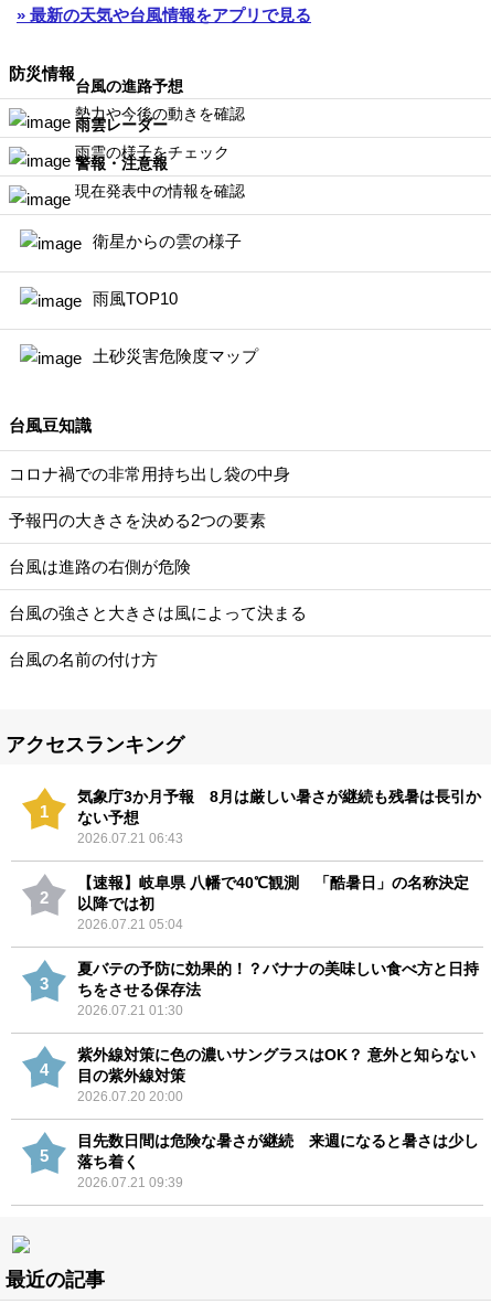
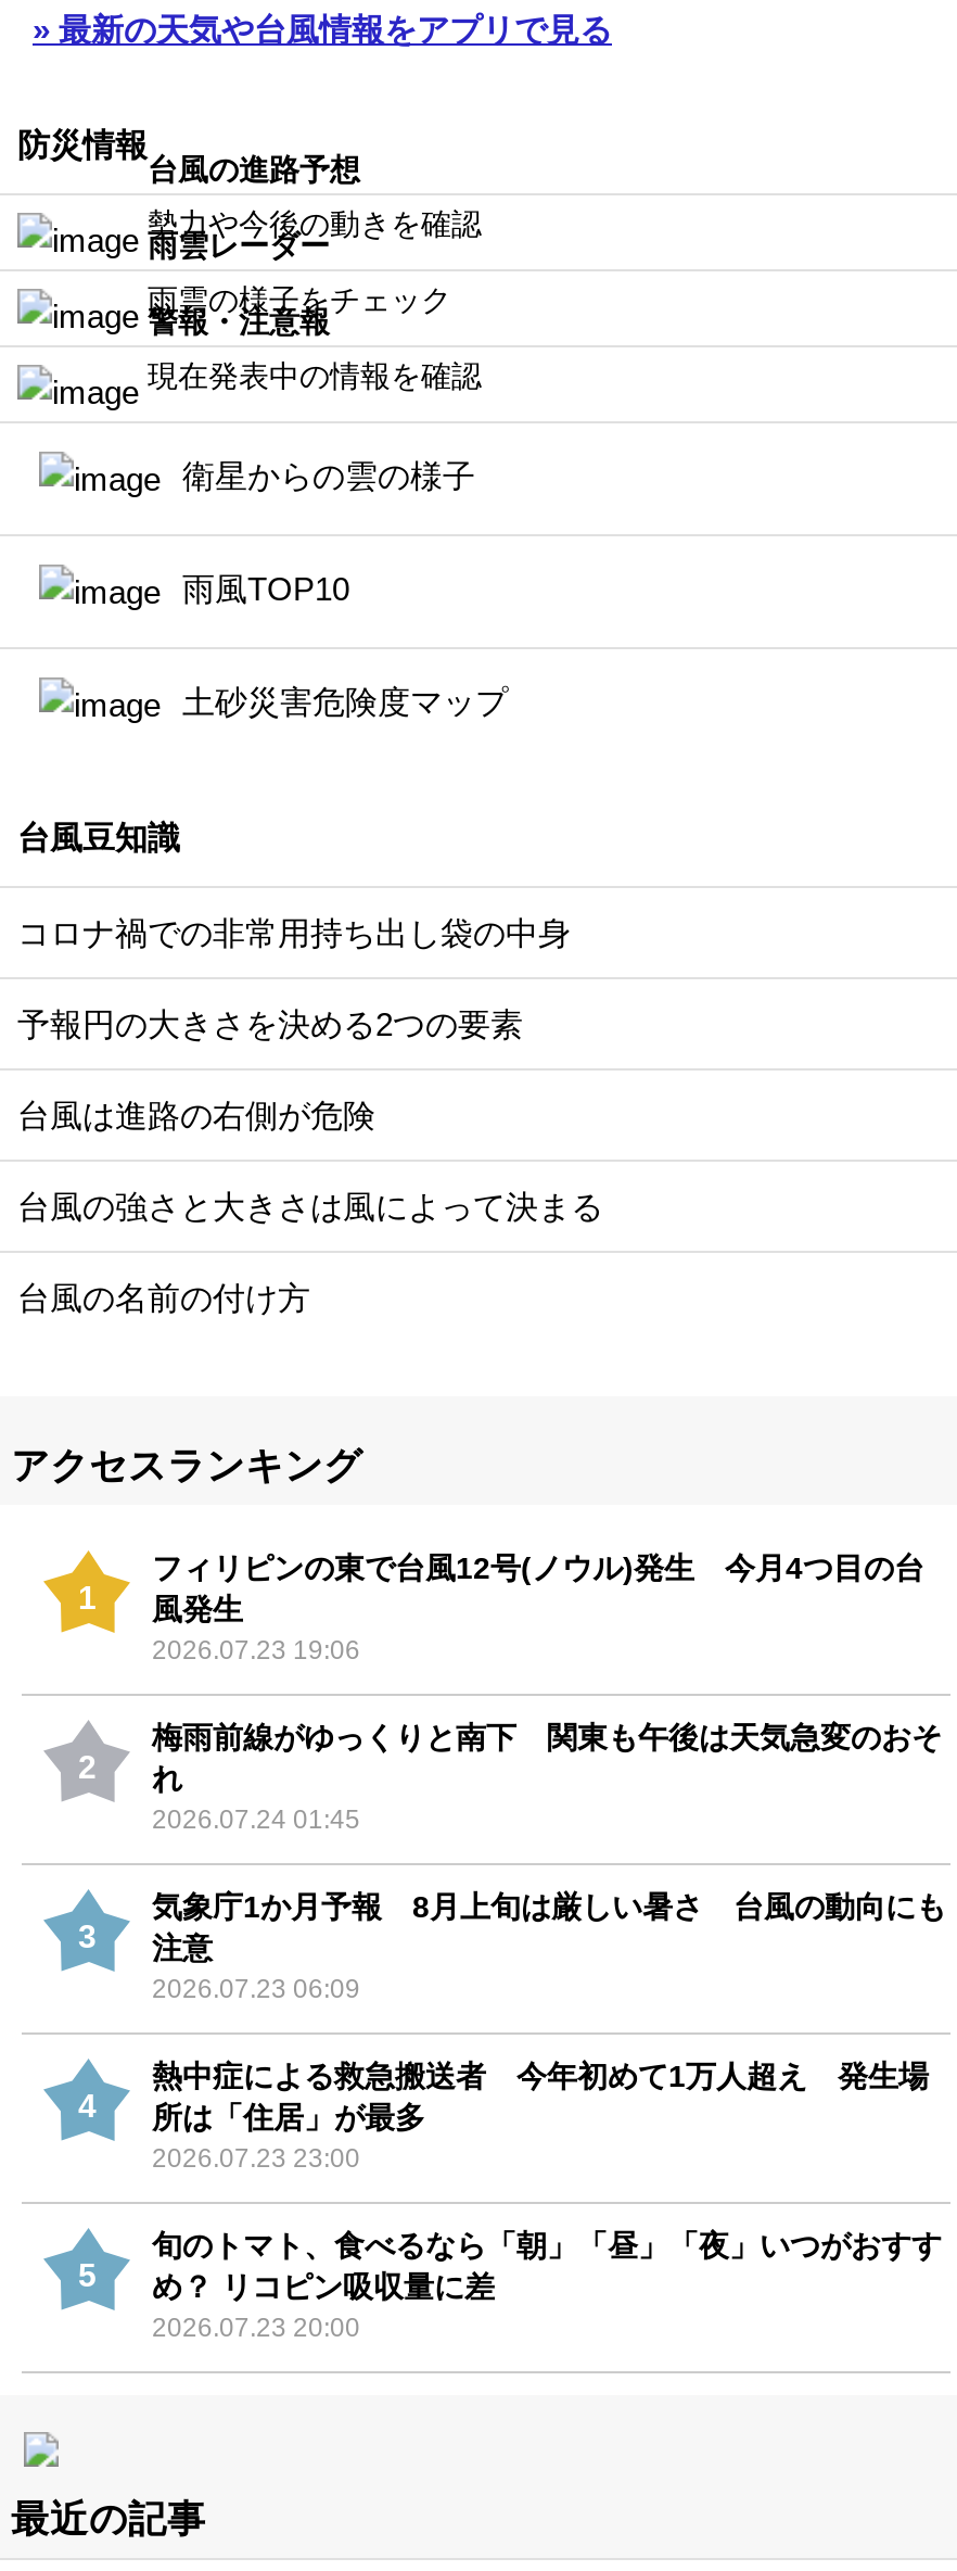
- 気象庁3か月予報 8月は厳しい暑さが継続も残暑は長引か
- ない予想
- 2026.07.21 06:43
+ フィリピンの東で台風12号(ノウル)発生 今月4つ目の台
+ 風発生
+ 2026.07.23 19:06

- 【速報】岐阜県 八幡で40℃観測 「酷暑日」の名称決定
- 以降では初
- 2026.07.21 05:04
+ 梅雨前線がゆっくりと南下 関東も午後は天気急変のおそ
+ れ
+ 2026.07.24 01:45

- 夏バテの予防に効果的！？バナナの美味しい食べ方と日持
- ちをさせる保存法
- 2026.07.21 01:30
+ 気象庁1か月予報 8月上旬は厳しい暑さ 台風の動向にも
+ 注意
+ 2026.07.23 06:09

- 紫外線対策に色の濃いサングラスはOK？ 意外と知らない
- 目の紫外線対策
- 2026.07.20 20:00
+ 熱中症による救急搬送者 今年初めて1万人超え 発生場
+ 所は「住居」が最多
+ 2026.07.23 23:00

- 目先数日間は危険な暑さが継続 来週になると暑さは少し
- 落ち着く
- 2026.07.21 09:39
+ 旬のトマト、食べるなら「朝」「昼」「夜」いつがおすす
+ め？ リコピン吸収量に差
+ 2026.07.23 20:00
